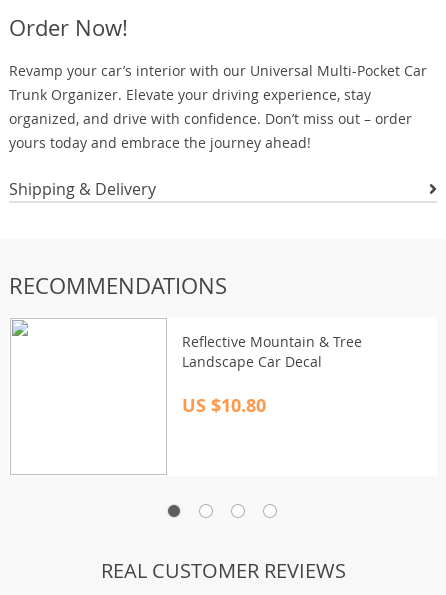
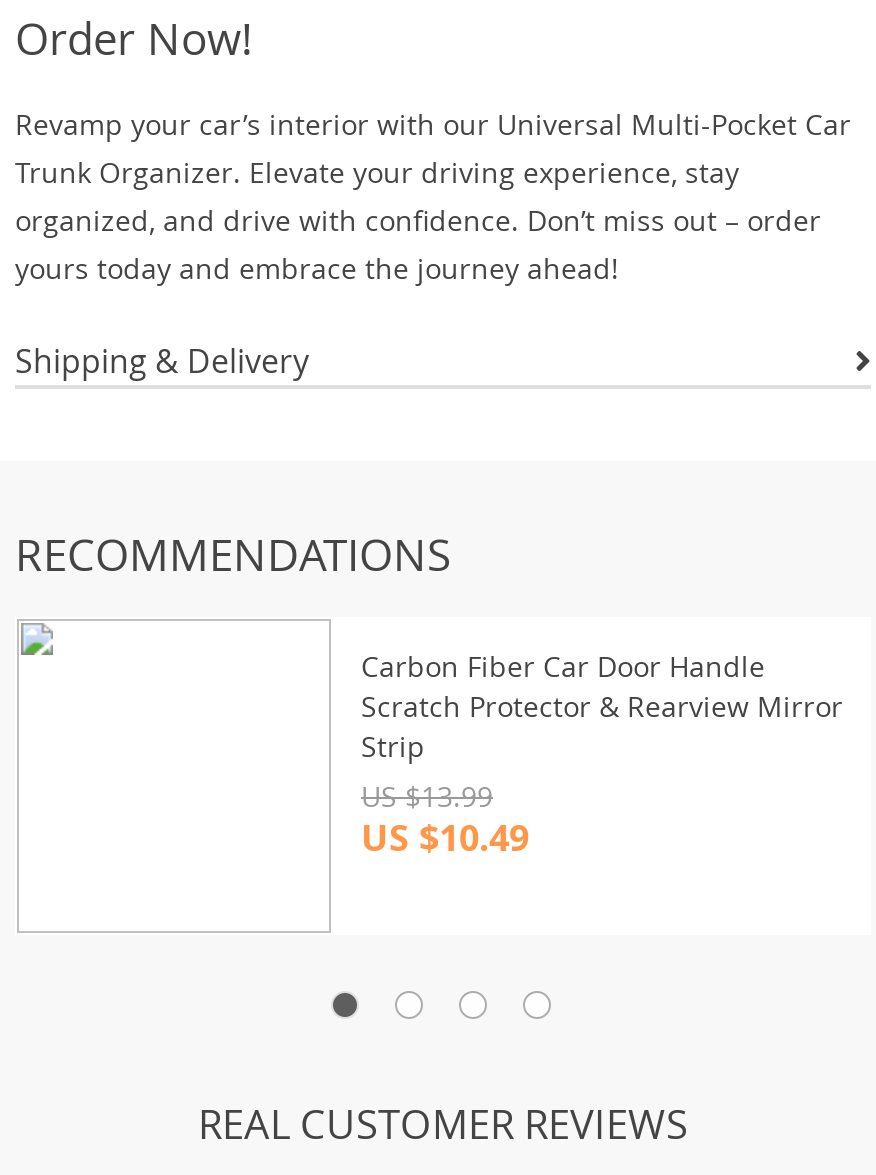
- Reflective Mountain & Tree
- Landscape Car Decal
- US $10.80
+ Carbon Fiber Car Door Handle
+ Scratch Protector & Rearview Mirror
+ Strip
+ US $13.99
+ US $10.49
